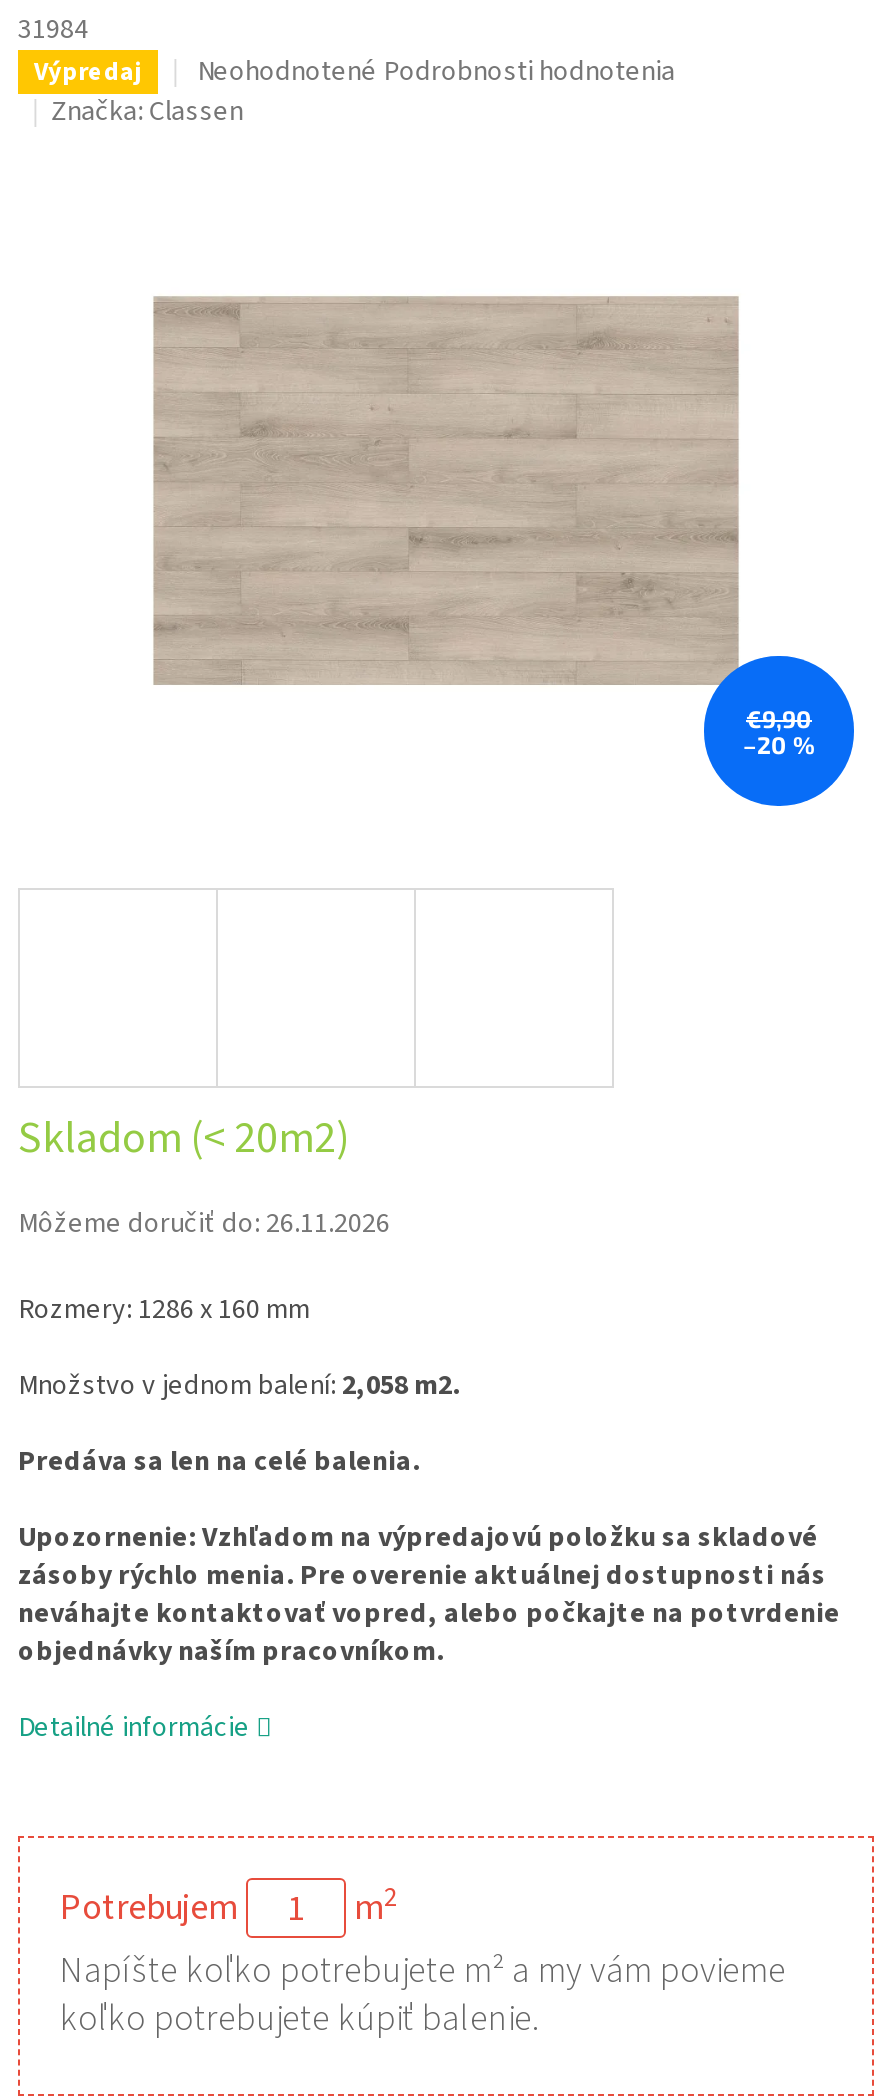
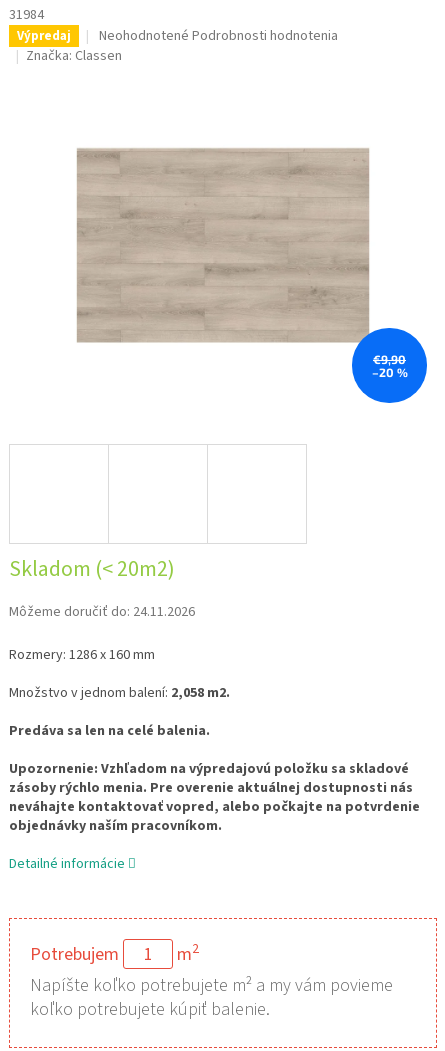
- Môžeme doručiť do: 26.11.2026
+ Môžeme doručiť do: 24.11.2026
